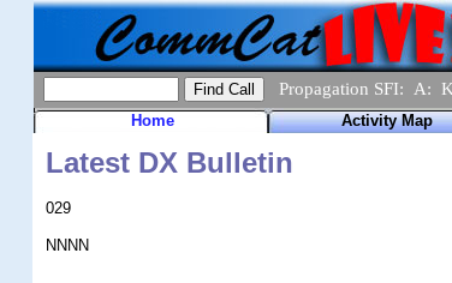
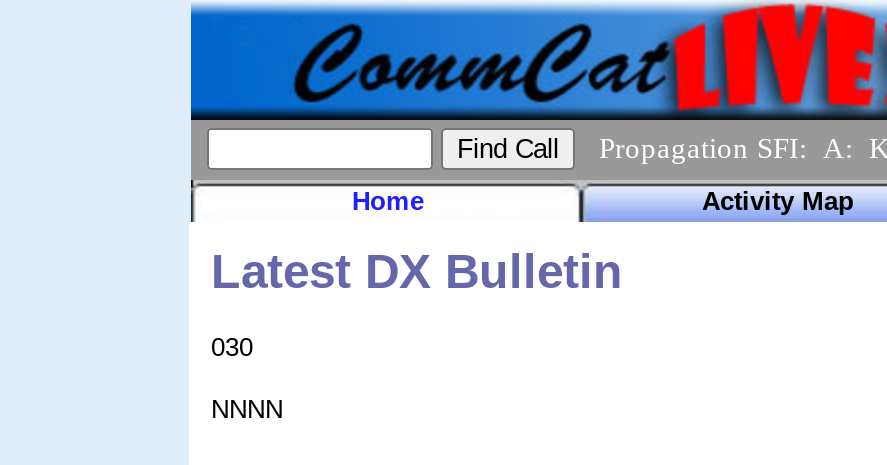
- 029
+ 030
